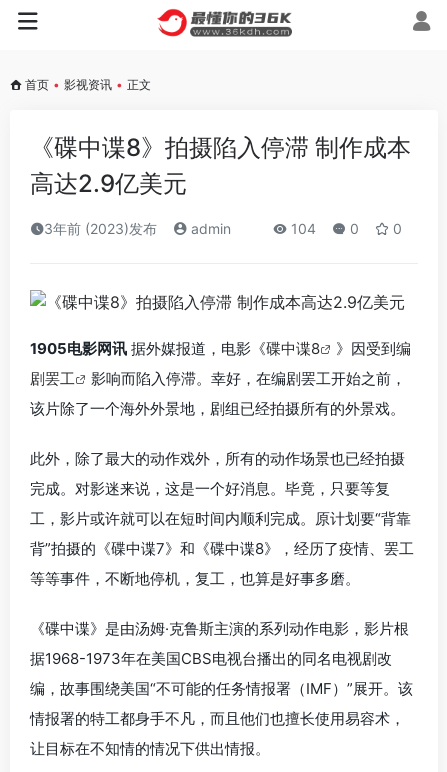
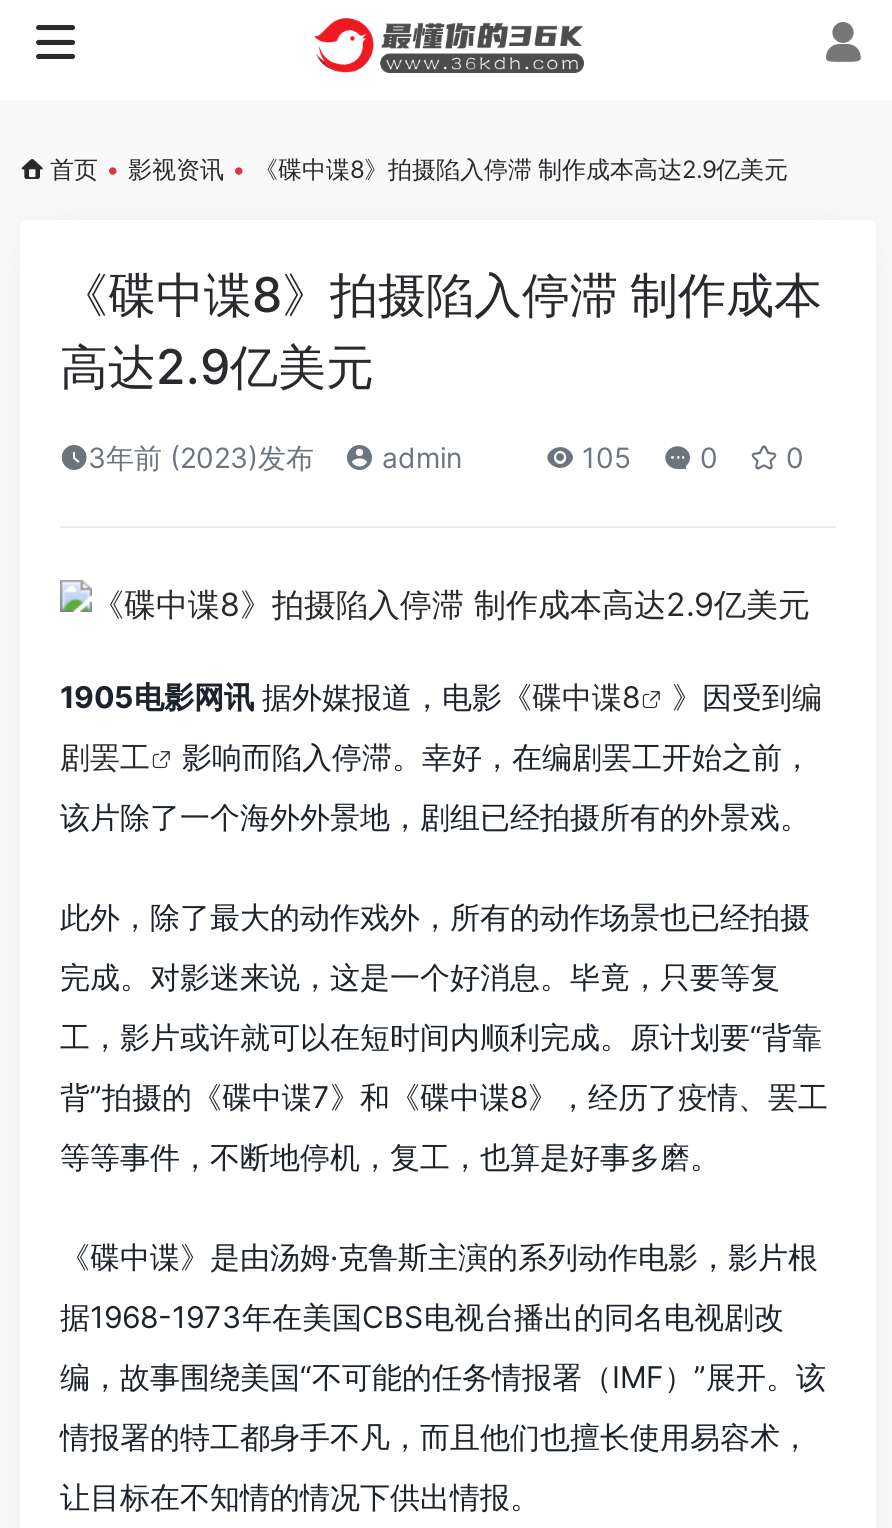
- 首页 • 影视资讯 • 正文
+ 首页 • 影视资讯 • 《碟中谍8》拍摄陷入停滞 制作成本高达2.9亿美元

- 104 0 0
+ 105 0 0
